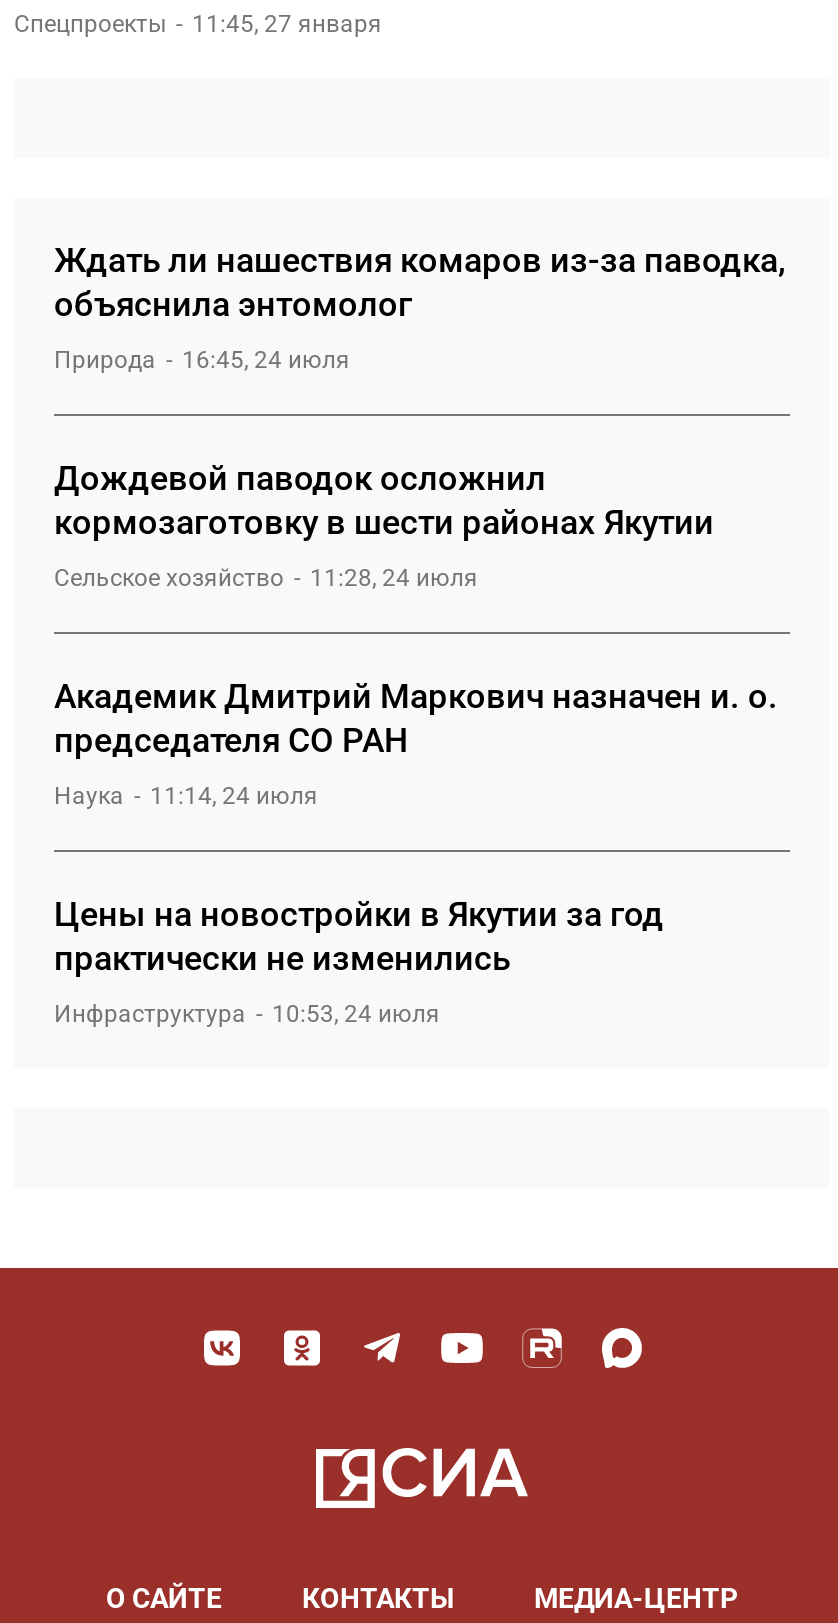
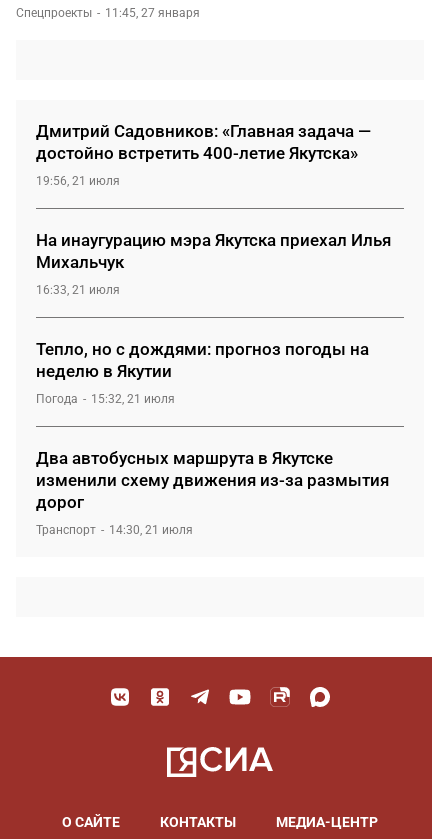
- Ждать ли нашествия комаров из-за паводка,
- объяснила энтомолог
+ Дмитрий Садовников: «Главная задача —
+ достойно встретить 400-летие Якутска»

- Природа
- 16:45, 24 июля
+ 19:56, 21 июля

- Дождевой паводок осложнил
- кормозаготовку в шести районах Якутии
+ На инаугурацию мэра Якутска приехал Илья
+ Михальчук

- Сельское хозяйство
- 11:28, 24 июля
+ 16:33, 21 июля

- Академик Дмитрий Маркович назначен и. о.
- председателя СО РАН
+ Тепло, но с дождями: прогноз погоды на
+ неделю в Якутии

- Наука
- 11:14, 24 июля
+ Погода
+ 15:32, 21 июля

- Цены на новостройки в Якутии за год
- практически не изменились
+ Два автобусных маршрута в Якутске
+ изменили схему движения из-за размытия
+ дорог

- Инфраструктура
- 10:53, 24 июля
+ Транспорт
+ 14:30, 21 июля
